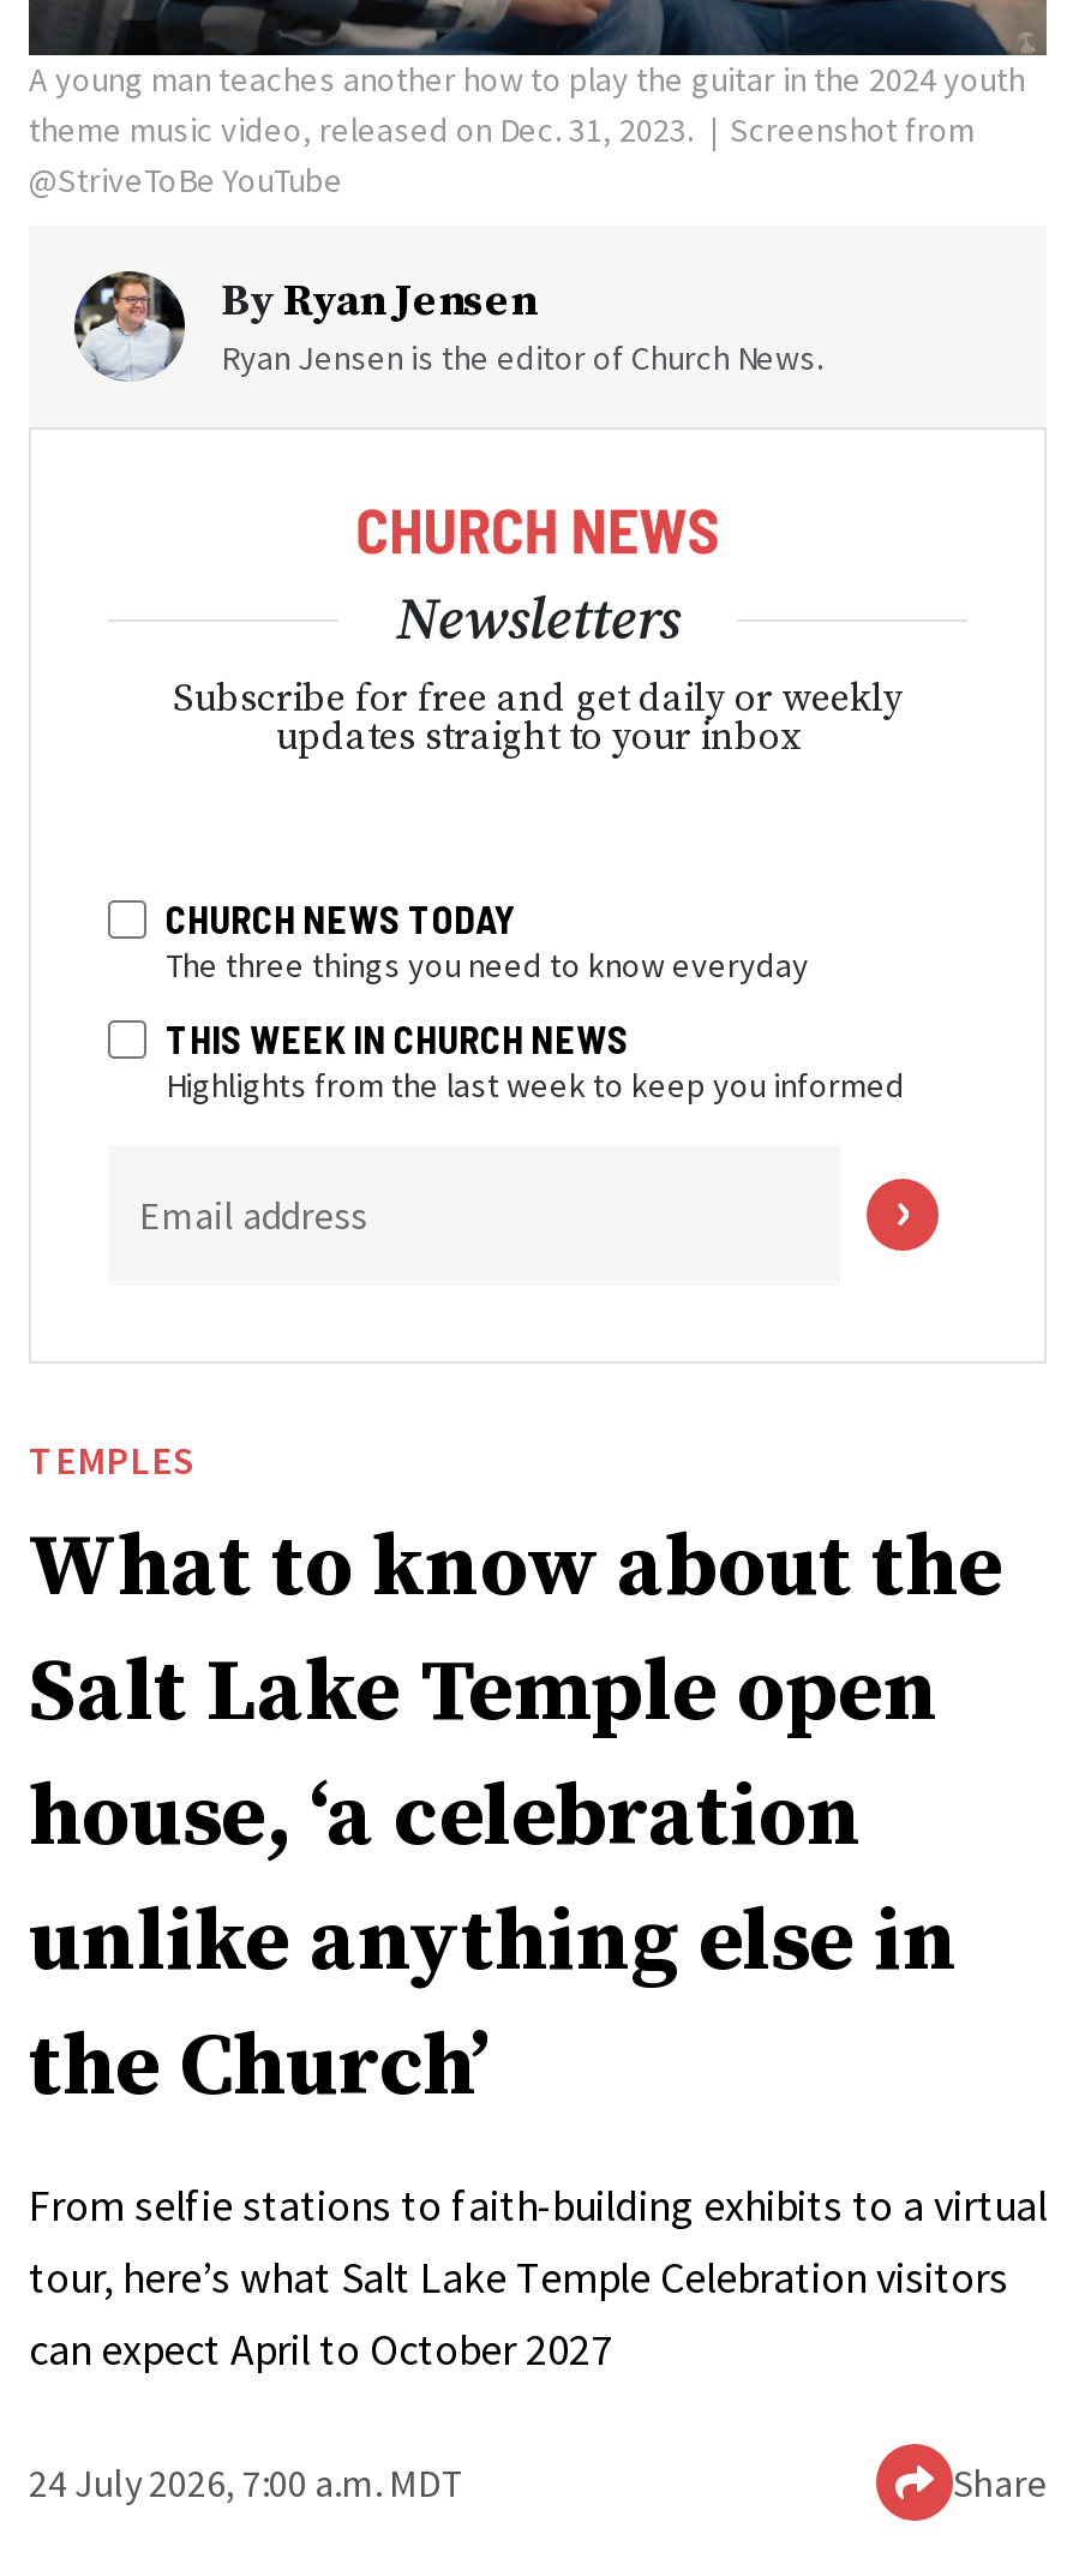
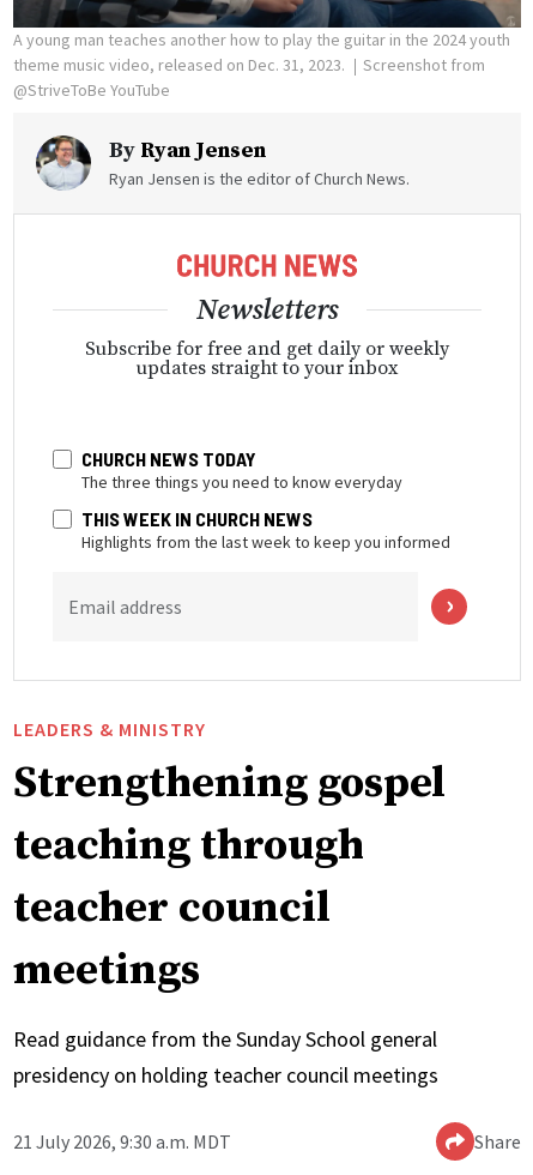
- TEMPLES
- What to know about the
- Salt Lake Temple open
- house, ‘a celebration
- unlike anything else in
- the Church’
+ LEADERS & MINISTRY
+ Strengthening gospel
+ teaching through
+ teacher council
+ meetings

- From selfie stations to faith-building exhibits to a virtual
- tour, here’s what Salt Lake Temple Celebration visitors
- can expect April to October 2027
+ Read guidance from the Sunday School general
+ presidency on holding teacher council meetings

- 24 July 2026, 7:00 a.m. MDT
+ 21 July 2026, 9:30 a.m. MDT
